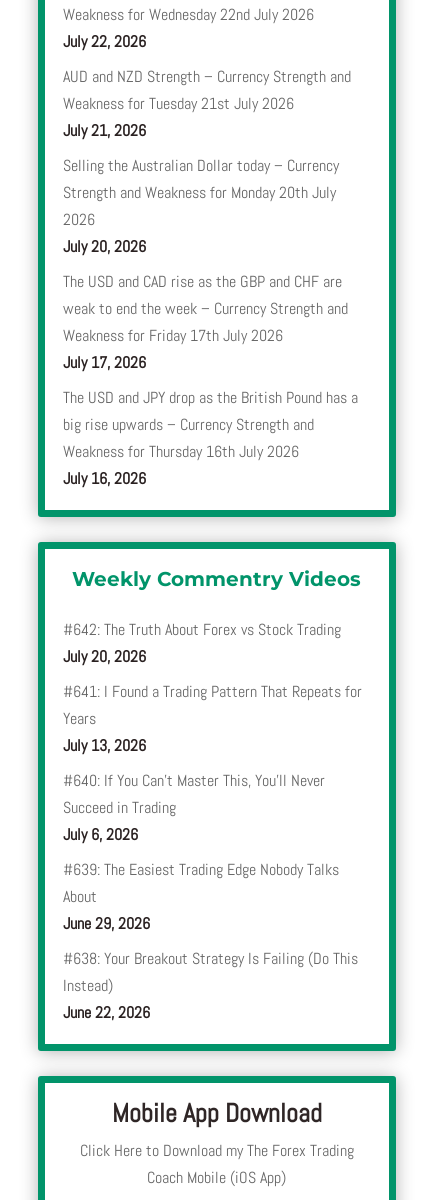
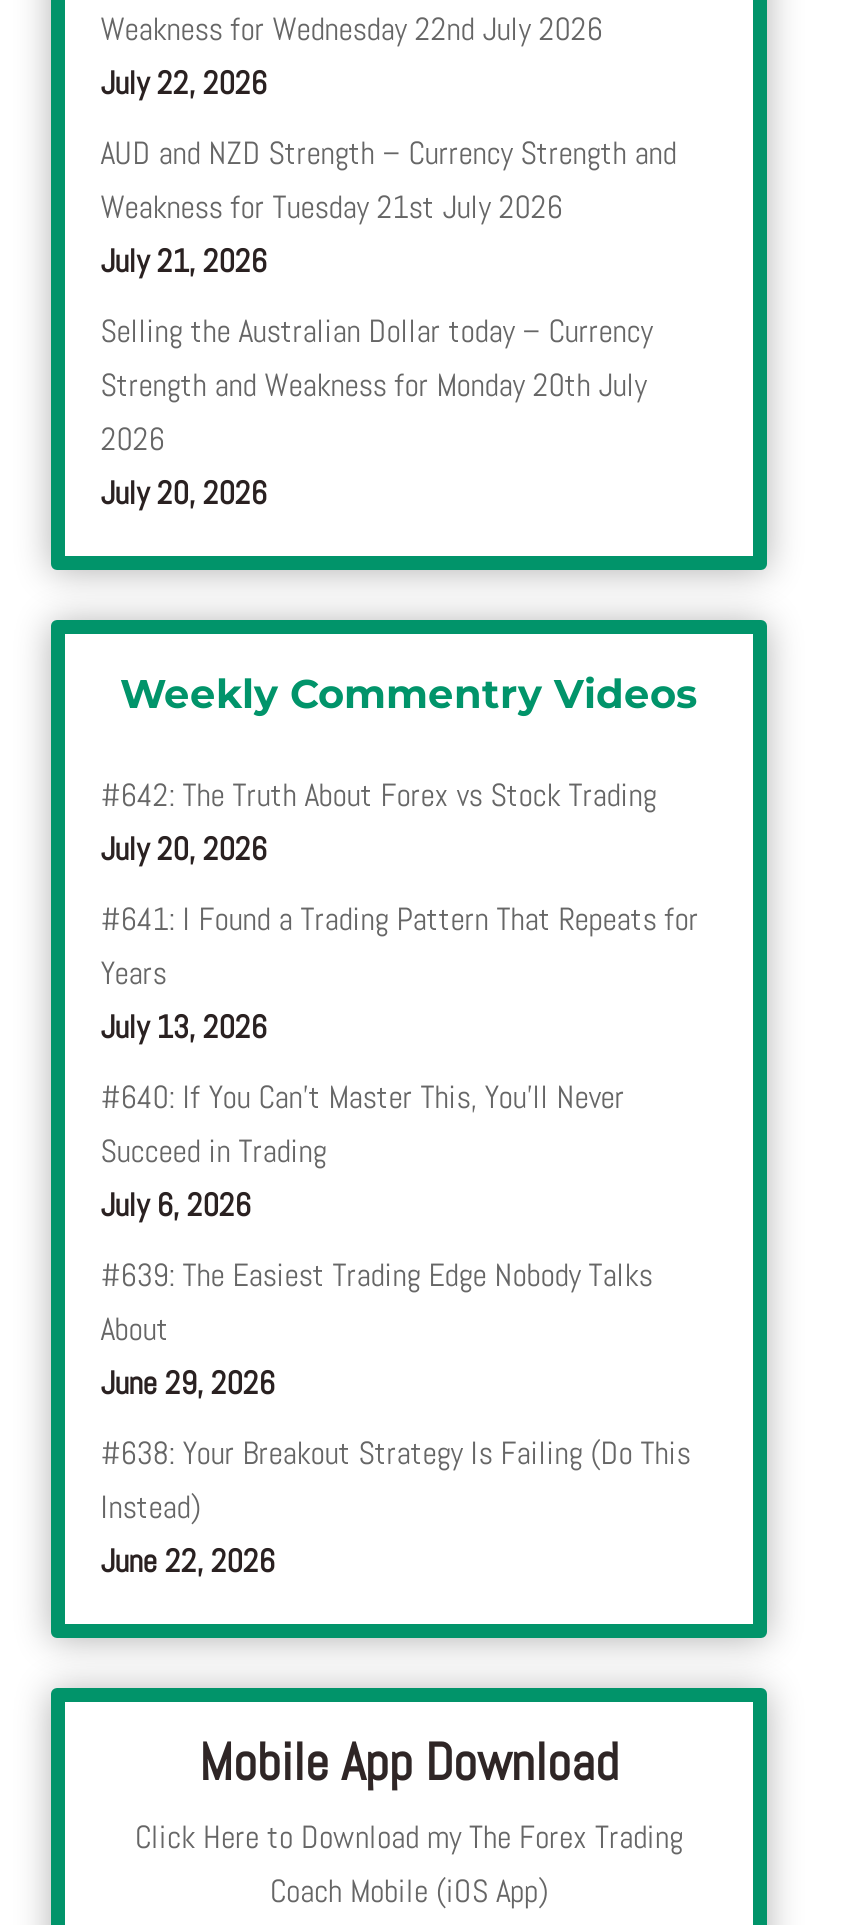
- The USD and CAD rise as the GBP and CHF are
- weak to end the week – Currency Strength and
- Weakness for Friday 17th July 2026
- July 17, 2026
- The USD and JPY drop as the British Pound has a
- big rise upwards – Currency Strength and
- Weakness for Thursday 16th July 2026
- July 16, 2026
